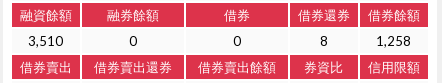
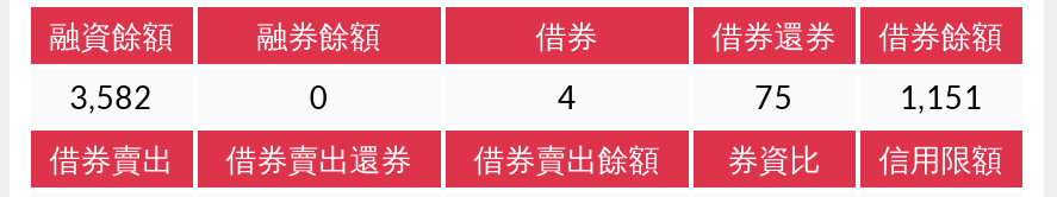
- 3,510
+ 3,582

- 0
+ 4

- 8
+ 75

- 1,258
+ 1,151
